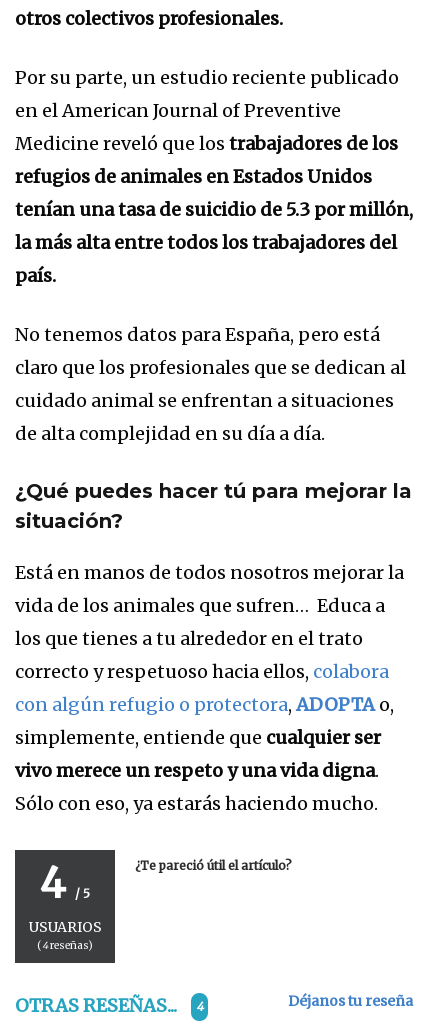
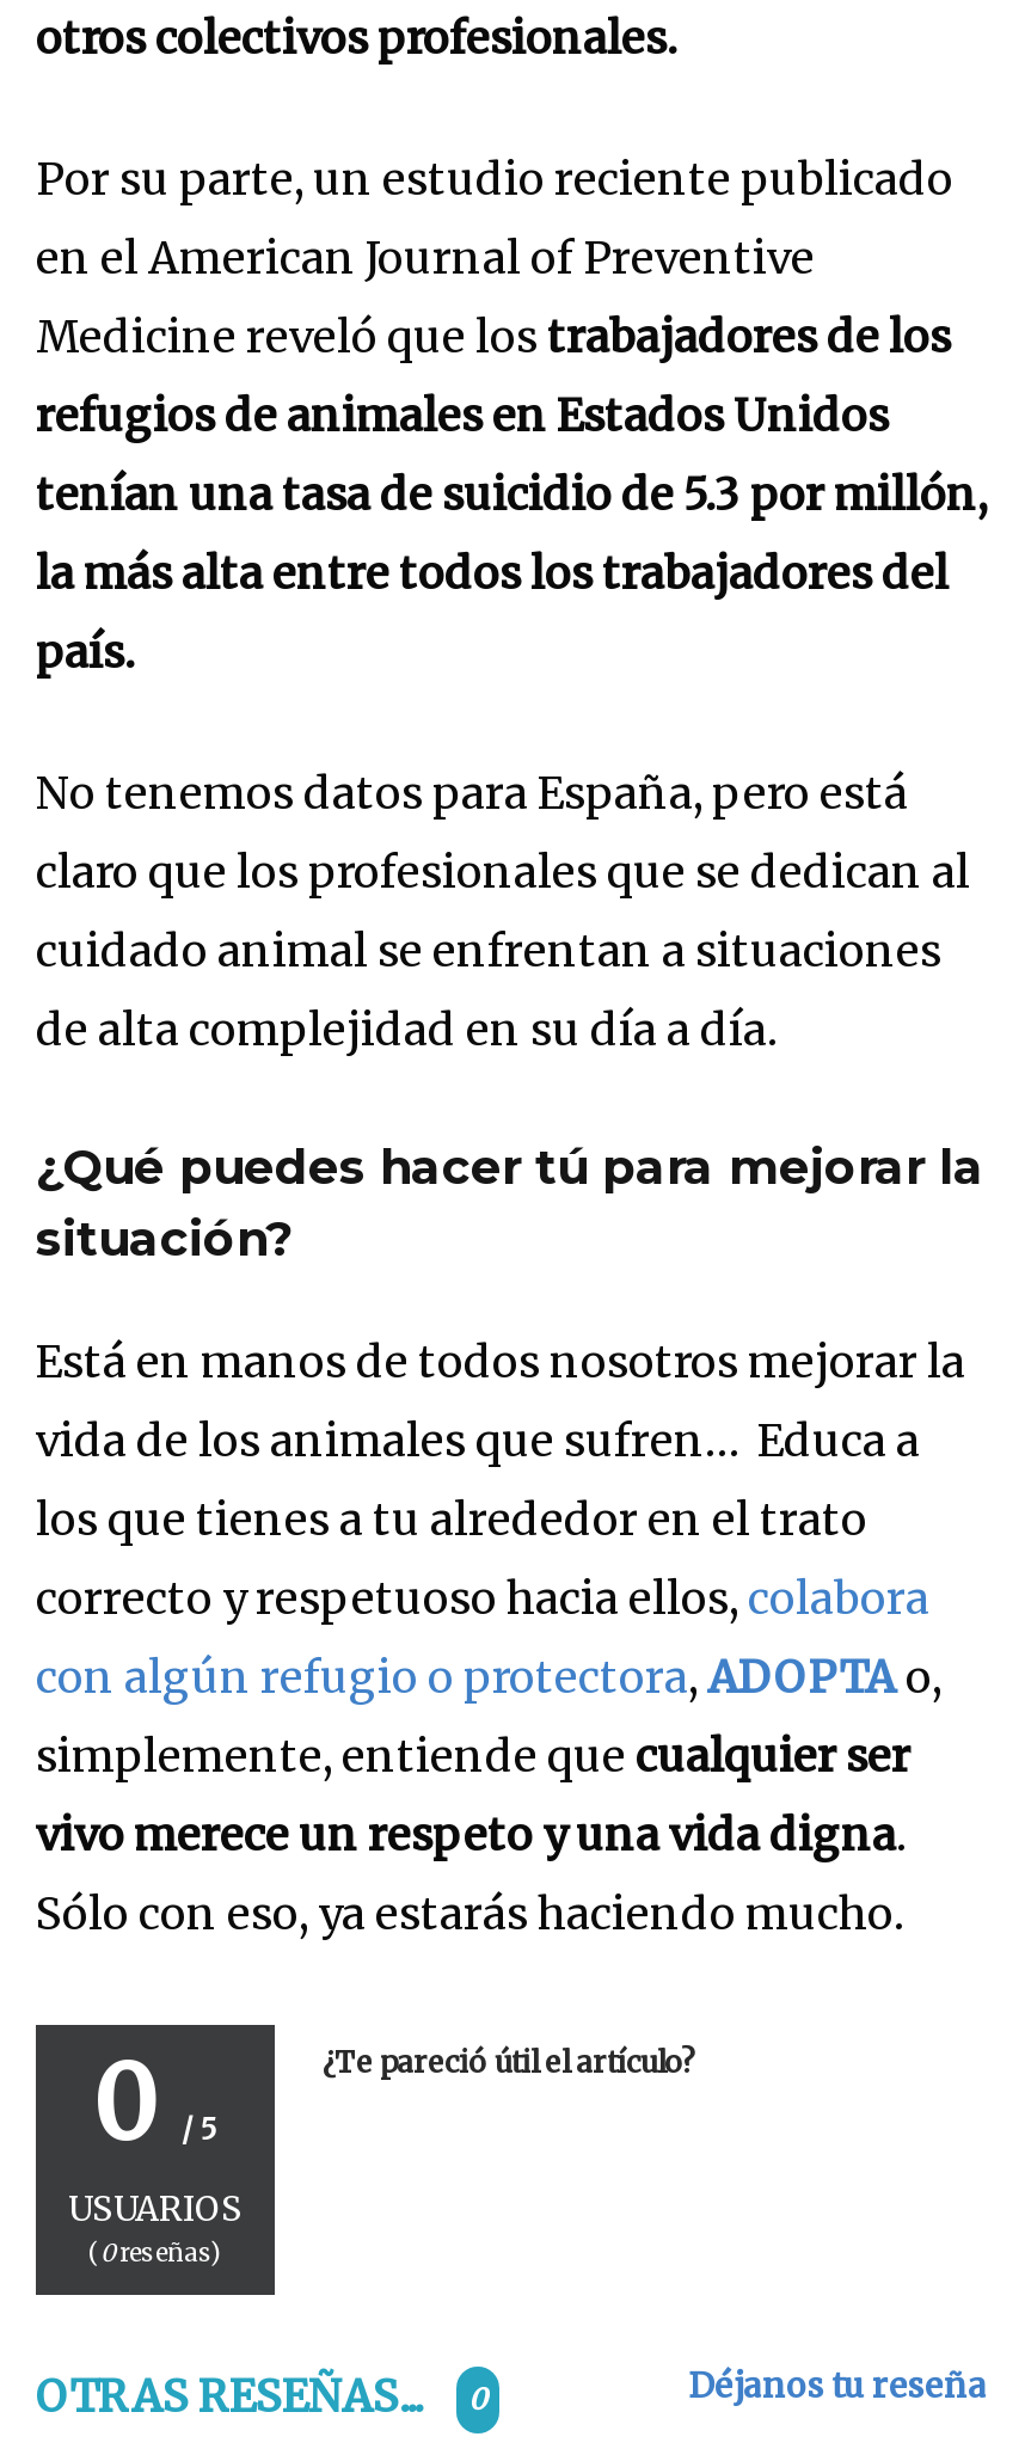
- 4 / 5
+ 0 / 5

- (4reseñas)
+ (0reseñas)

- OTRAS RESEÑAS... 4
+ OTRAS RESEÑAS... 0
